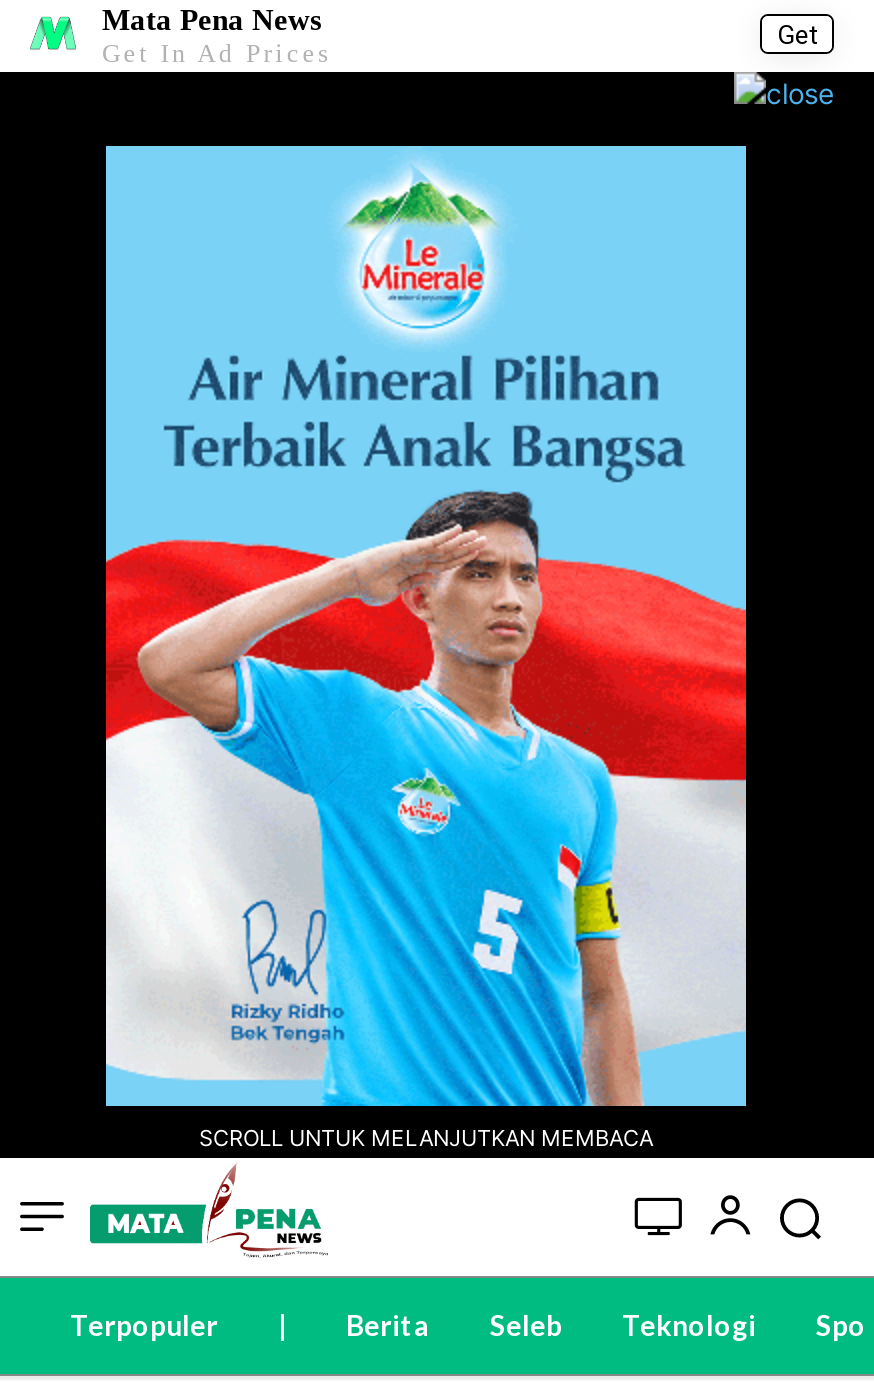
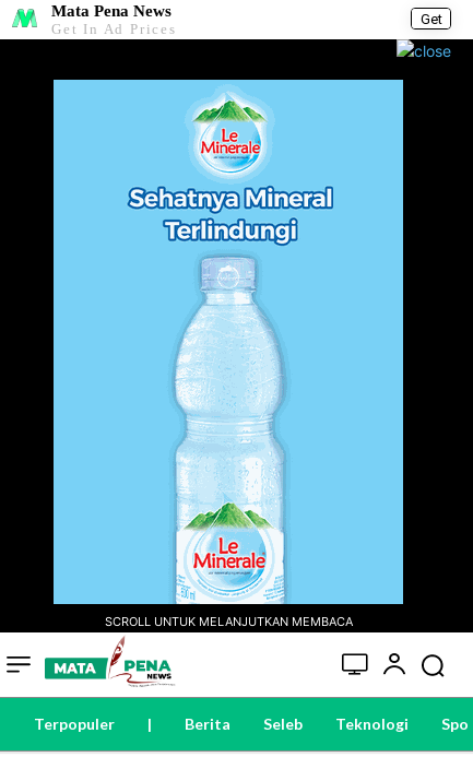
- [image]
+ [image]
